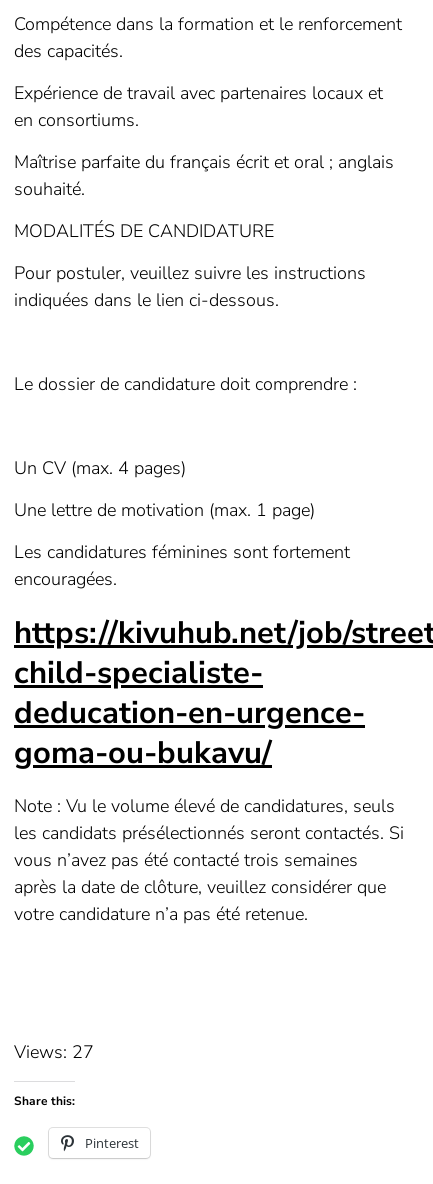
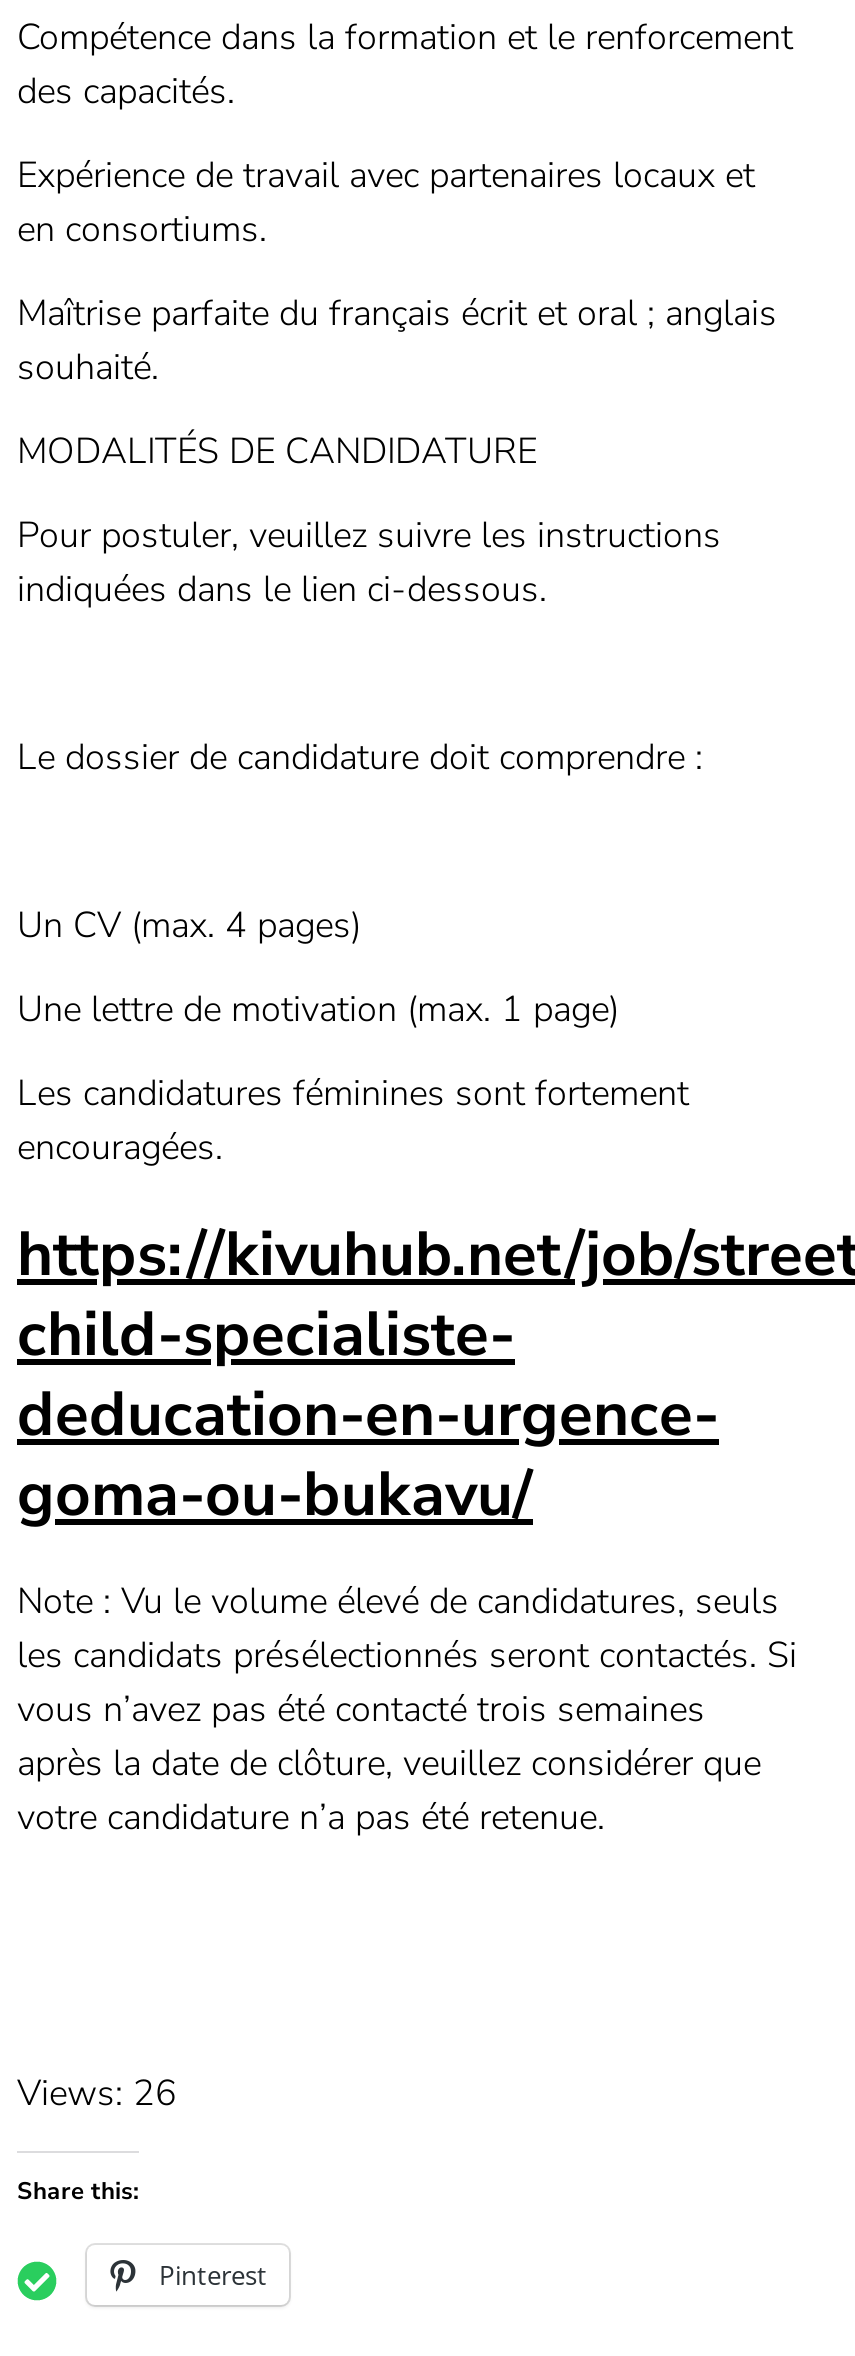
- Views: 27
+ Views: 26
